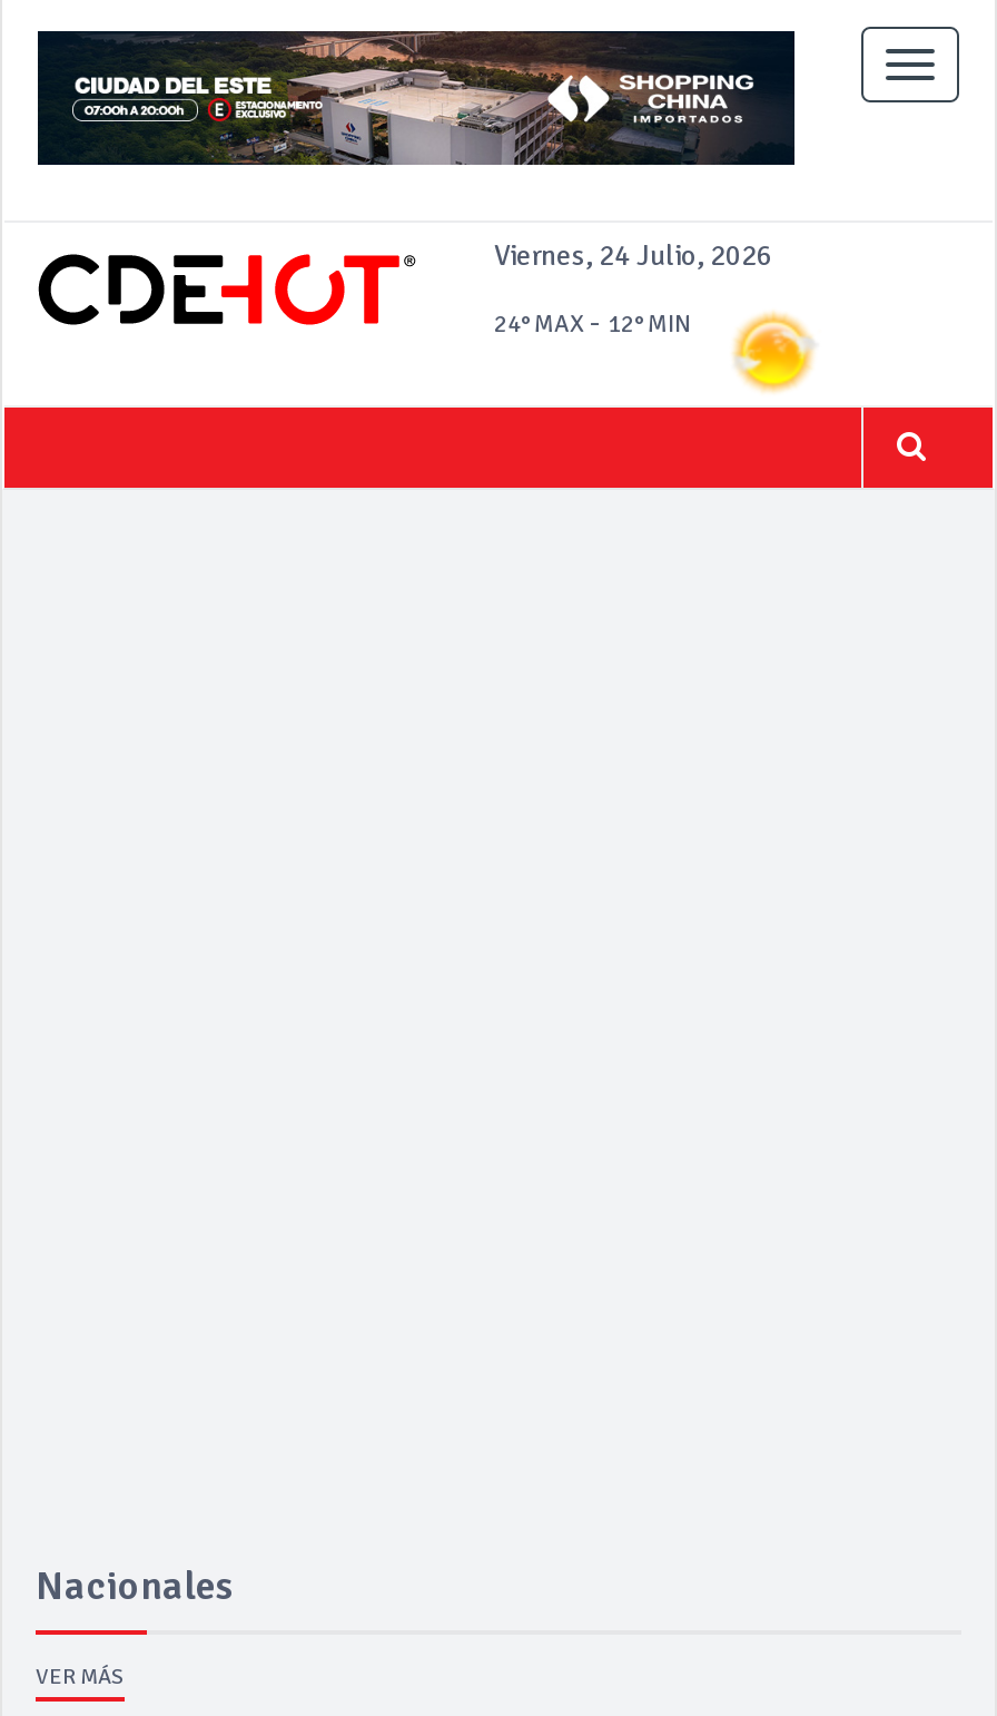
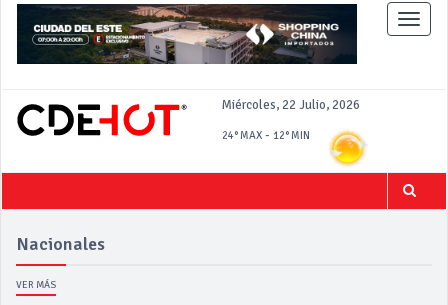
- Viernes, 24 Julio, 2026
+ Miércoles, 22 Julio, 2026
